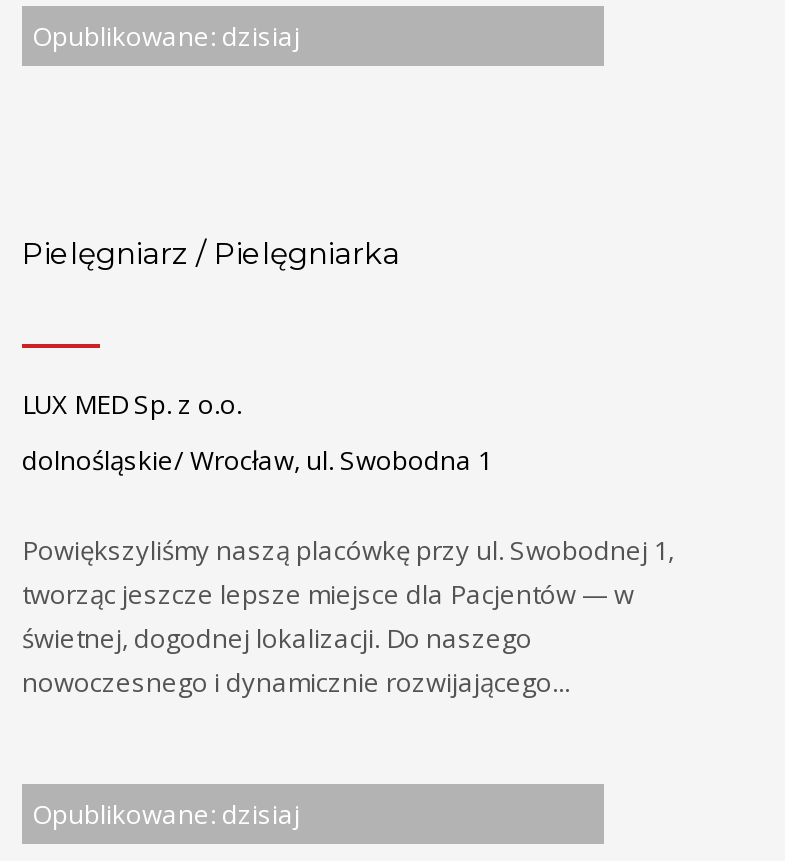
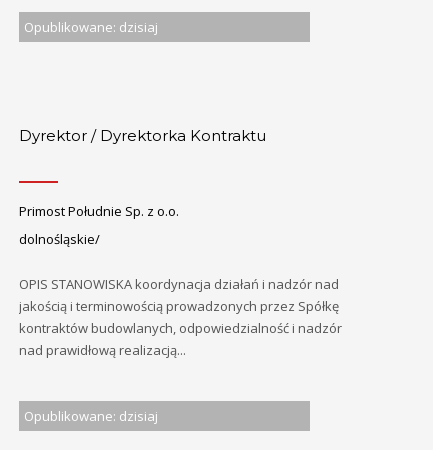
- Pielęgniarz / Pielęgniarka
+ Dyrektor / Dyrektorka Kontraktu

- LUX MED Sp. z o.o.
+ Primost Południe Sp. z o.o.

- dolnośląskie/ Wrocław, ul. Swobodna 1
+ dolnośląskie/

- Powiększyliśmy naszą placówkę przy ul. Swobodnej 1,
- tworząc jeszcze lepsze miejsce dla Pacjentów — w
- świetnej, dogodnej lokalizacji. Do naszego
- nowoczesnego i dynamicznie rozwijającego...
+ OPIS STANOWISKA koordynacja działań i nadzór nad
+ jakością i terminowością prowadzonych przez Spółkę
+ kontraktów budowlanych, odpowiedzialność i nadzór
+ nad prawidłową realizacją...
